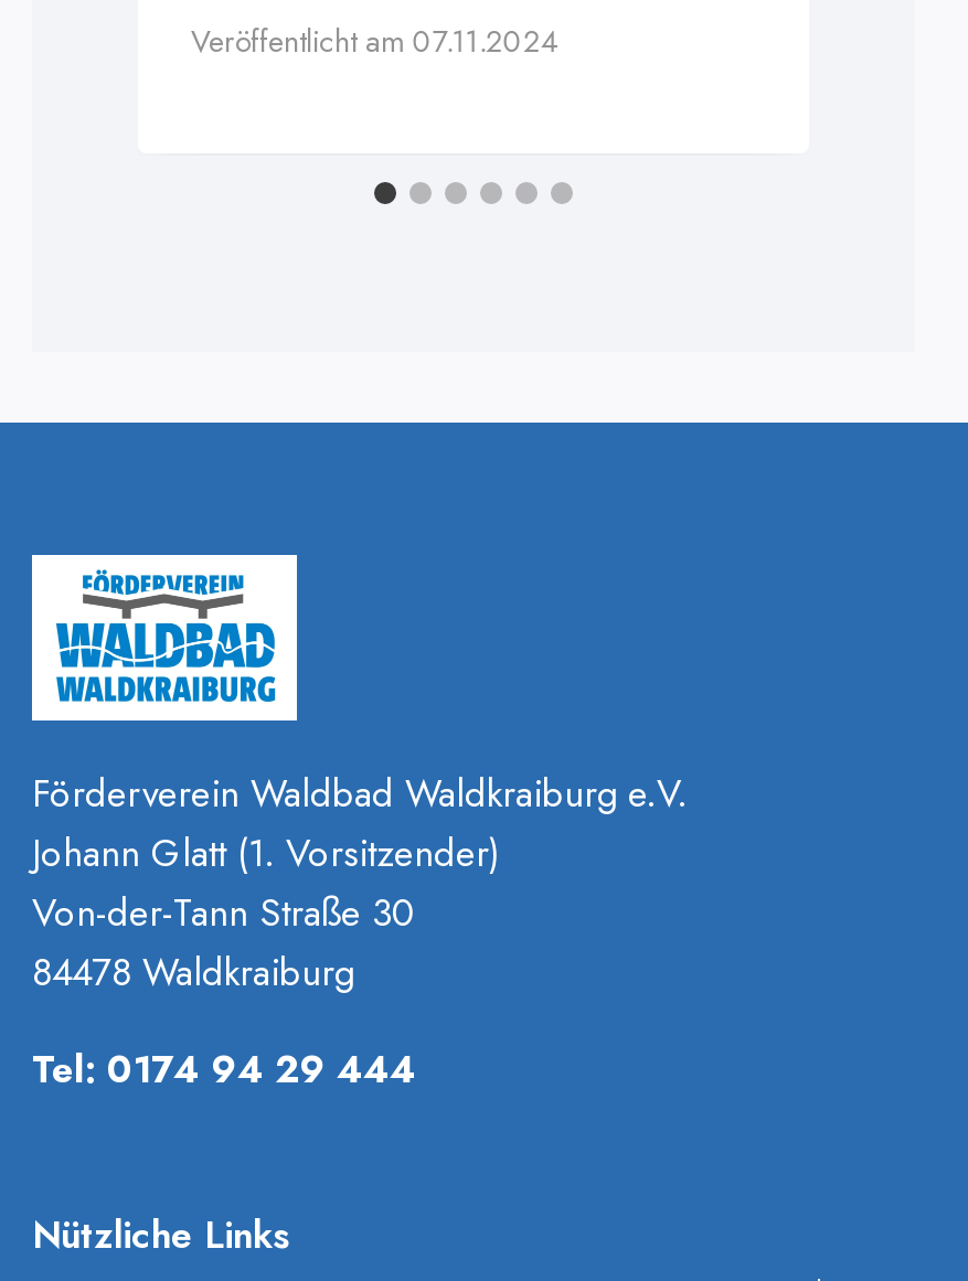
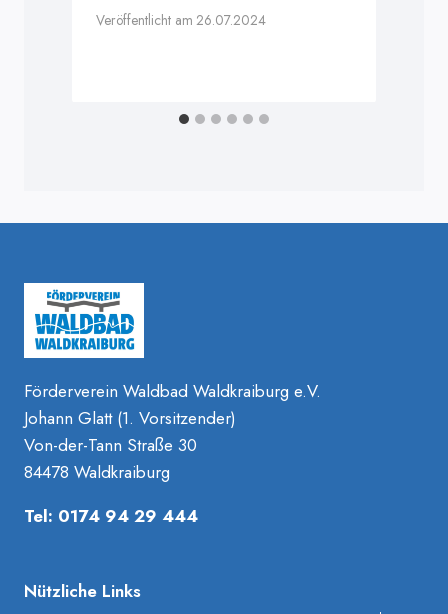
- Veröffentlicht am 07.11.2024
+ Veröffentlicht am 26.07.2024
